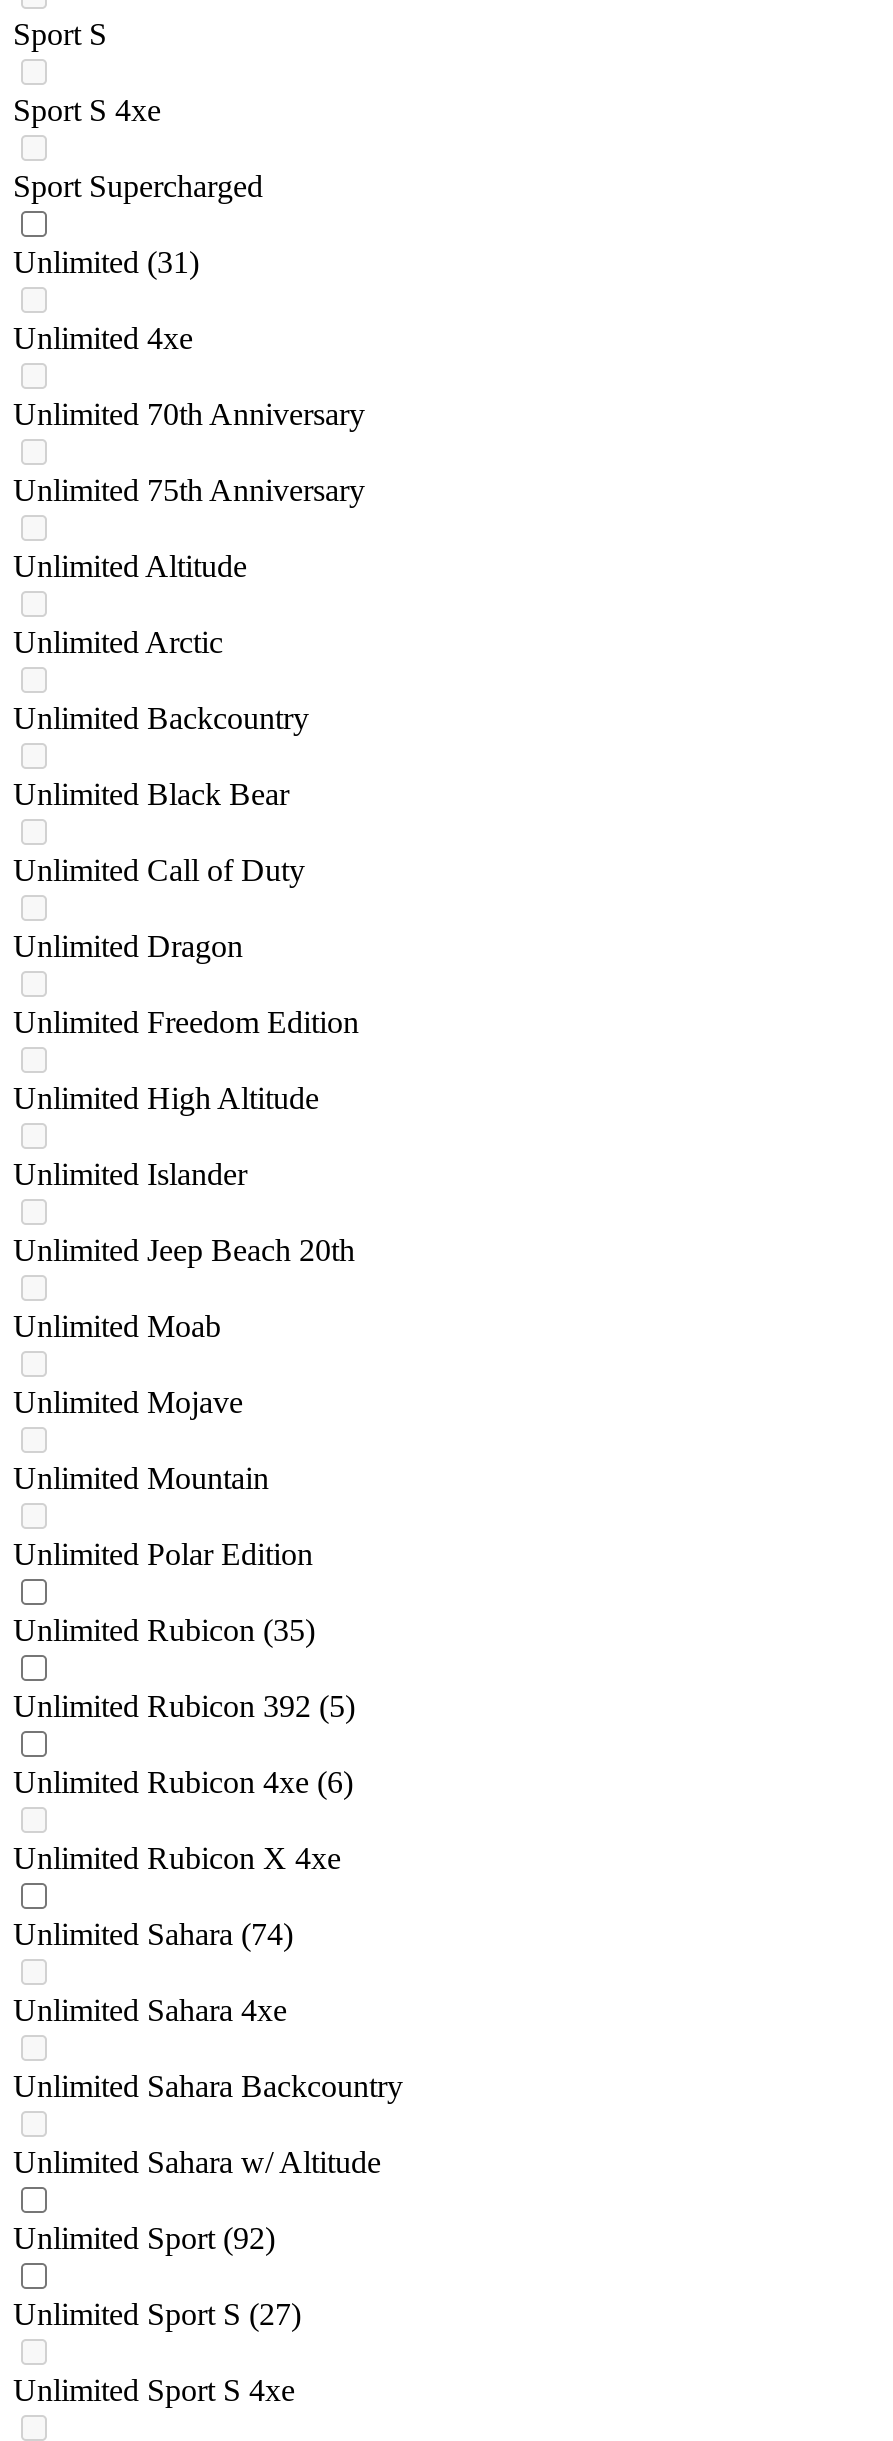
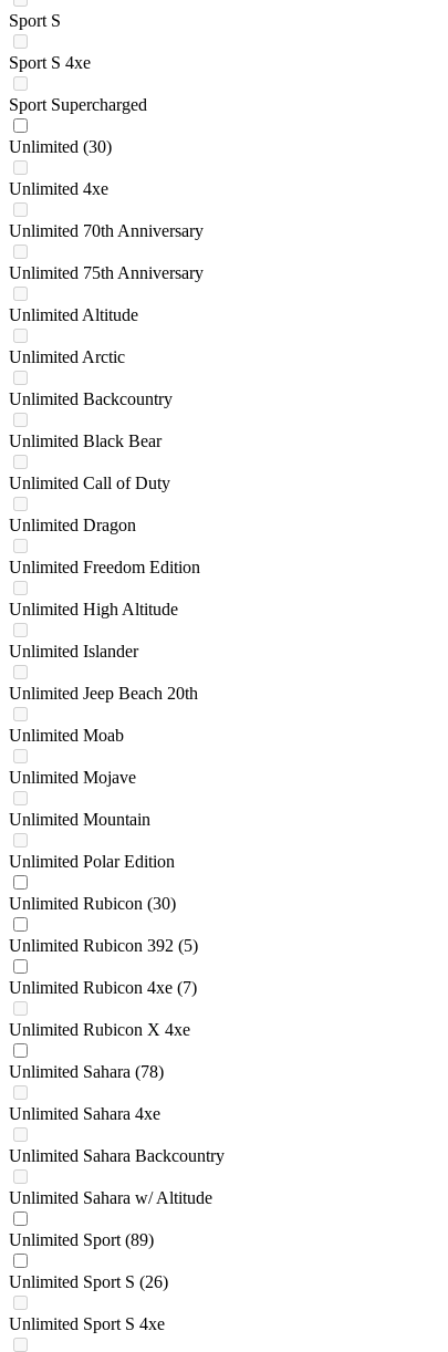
- Unlimited (31)
+ Unlimited (30)

- Unlimited Rubicon (35)
+ Unlimited Rubicon (30)

- Unlimited Rubicon 4xe (6)
+ Unlimited Rubicon 4xe (7)

- Unlimited Sahara (74)
+ Unlimited Sahara (78)

- Unlimited Sport (92)
+ Unlimited Sport (89)

- Unlimited Sport S (27)
+ Unlimited Sport S (26)
